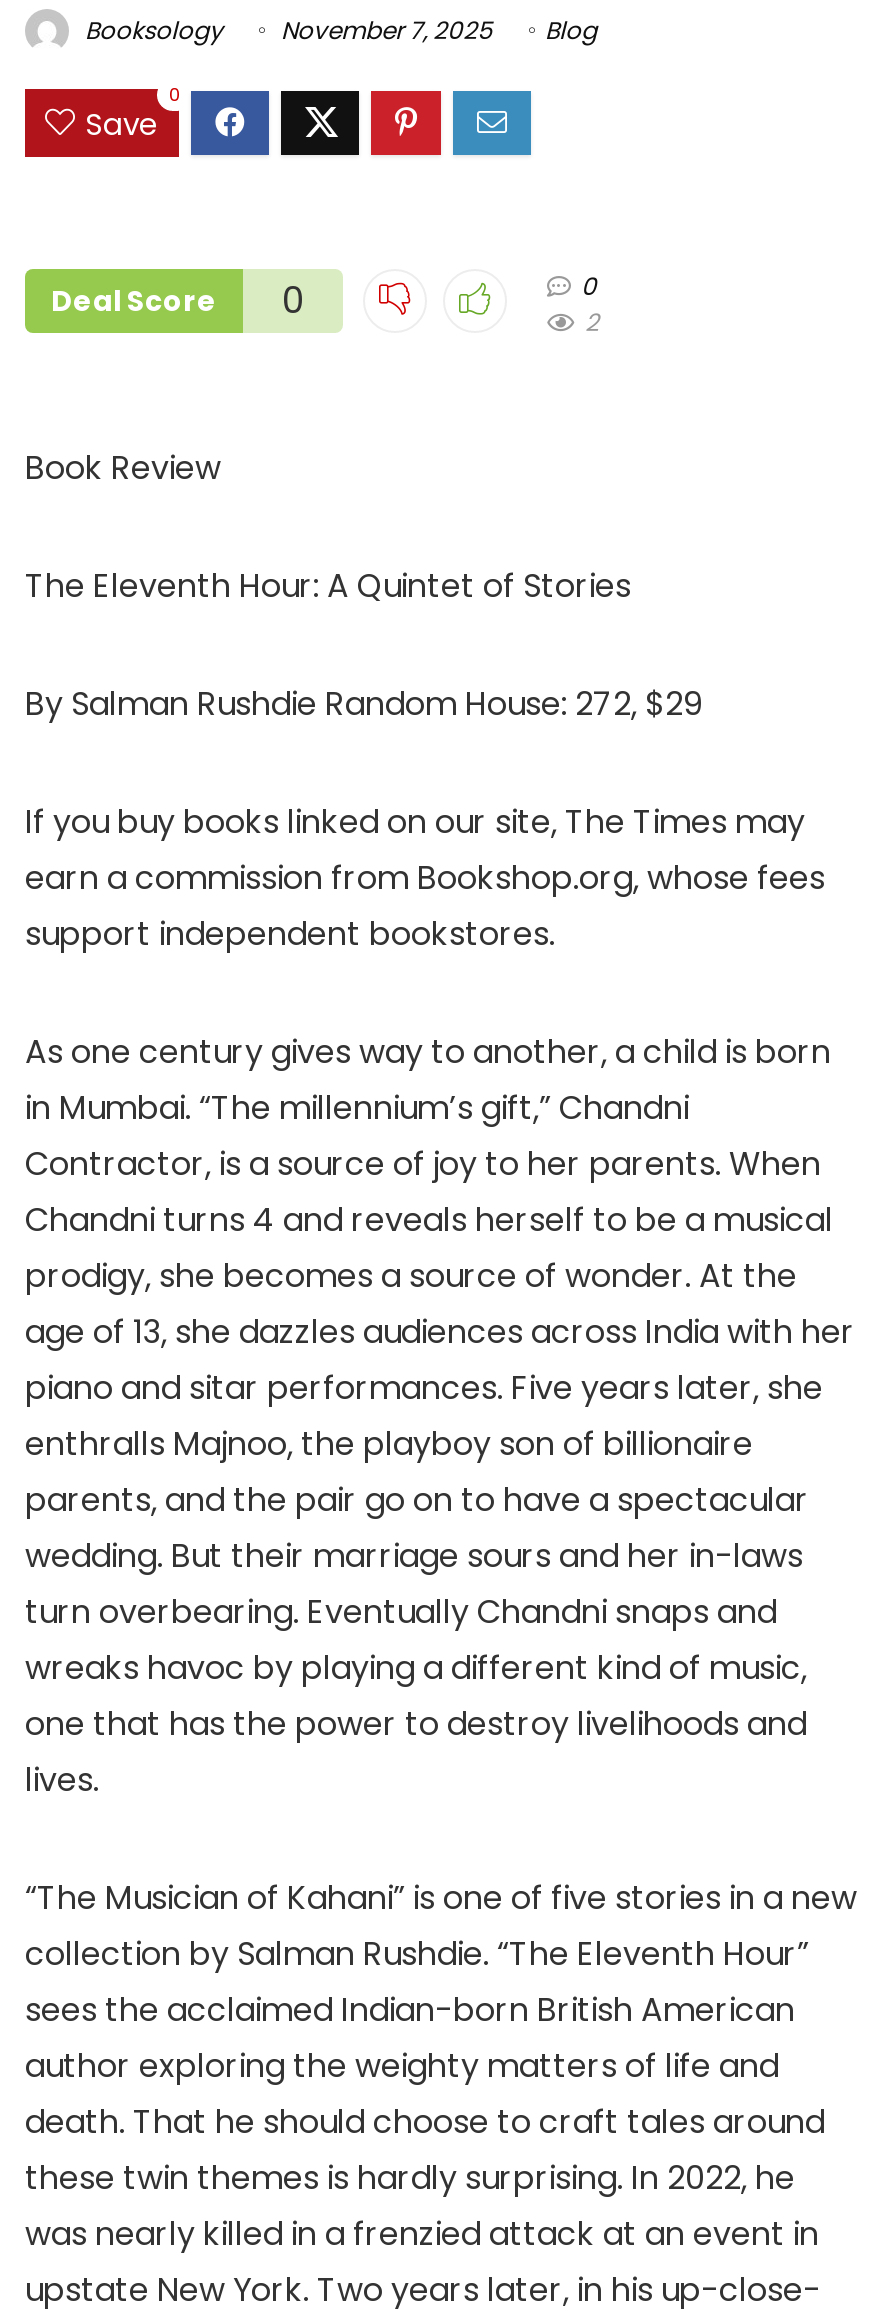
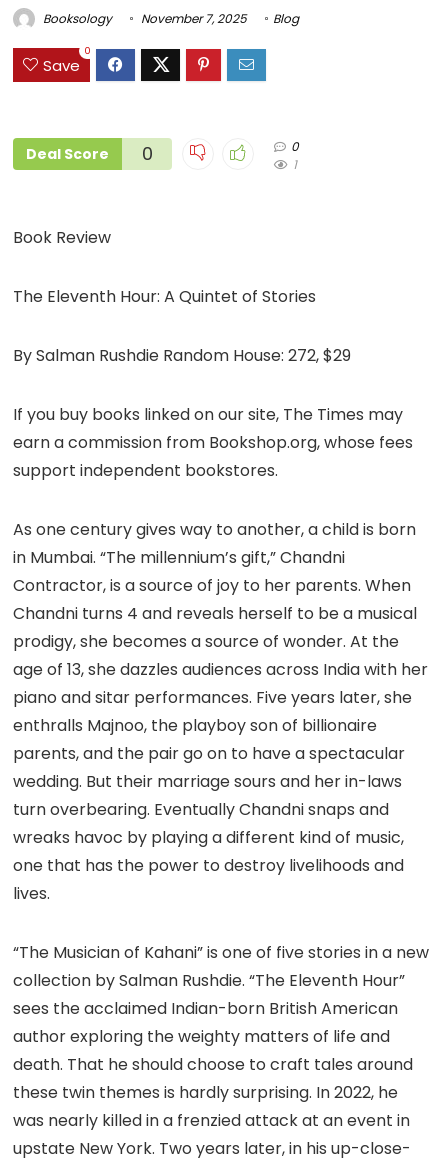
- 2
+ 1
